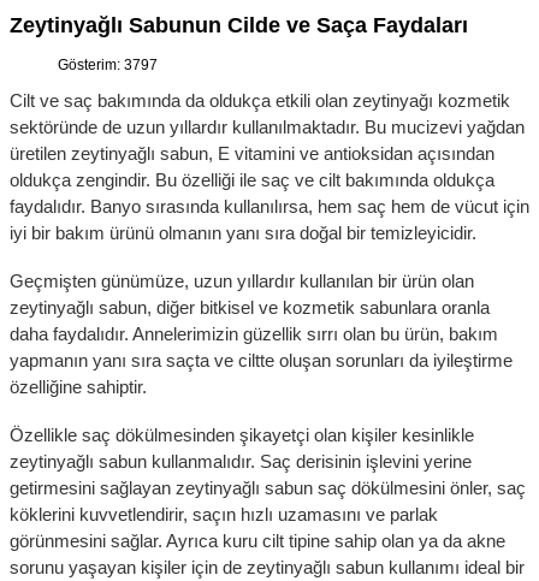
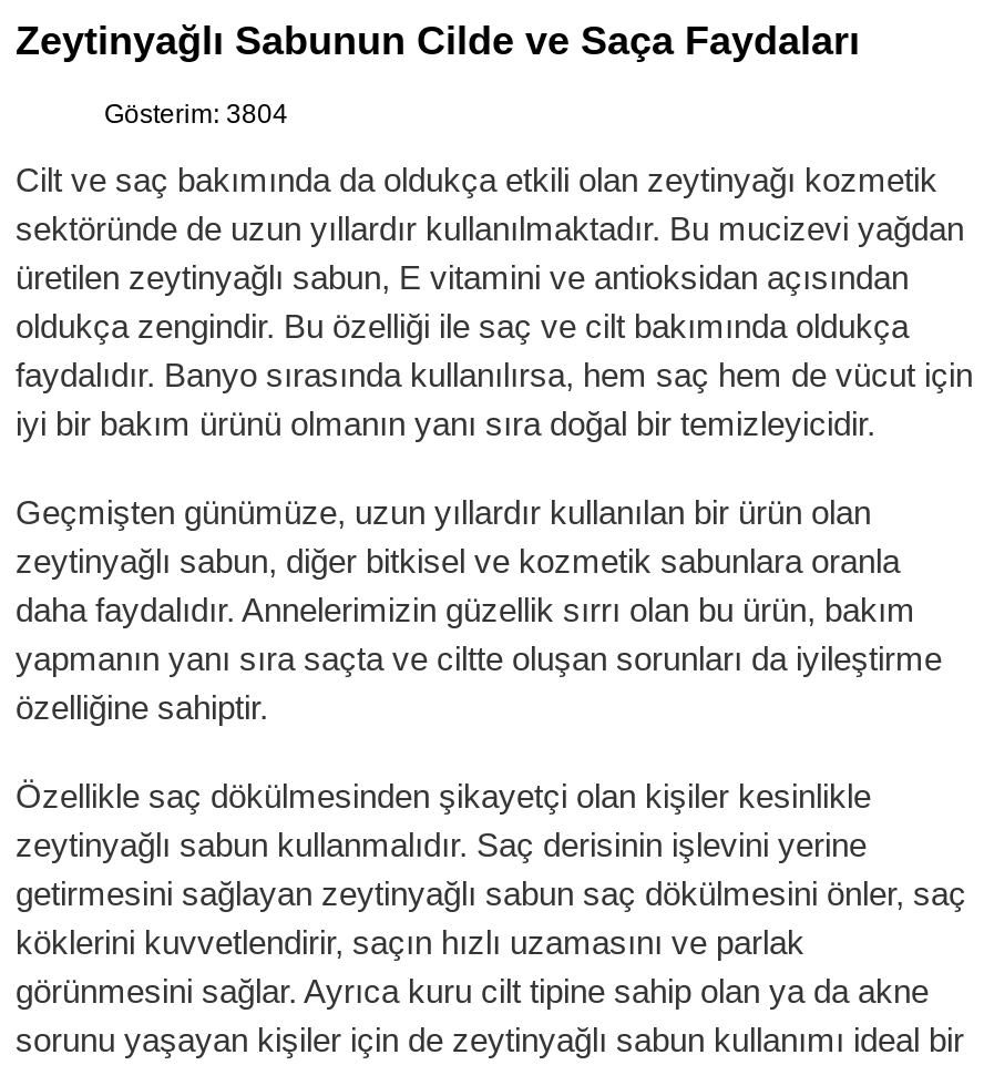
- Gösterim: 3797
+ Gösterim: 3804
